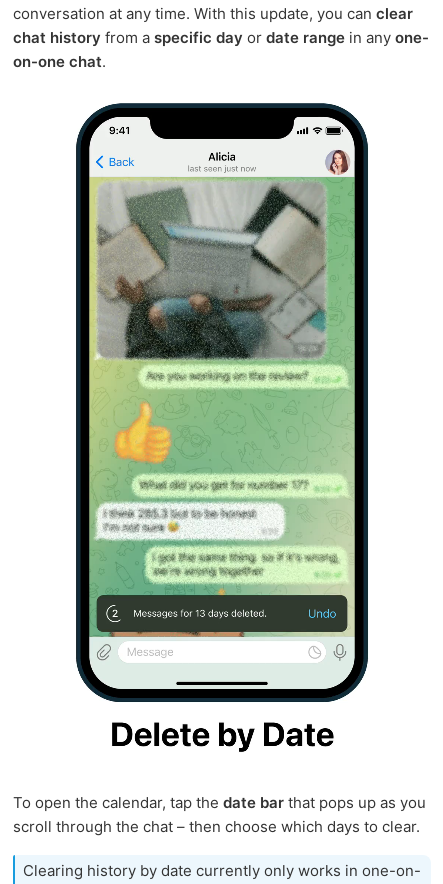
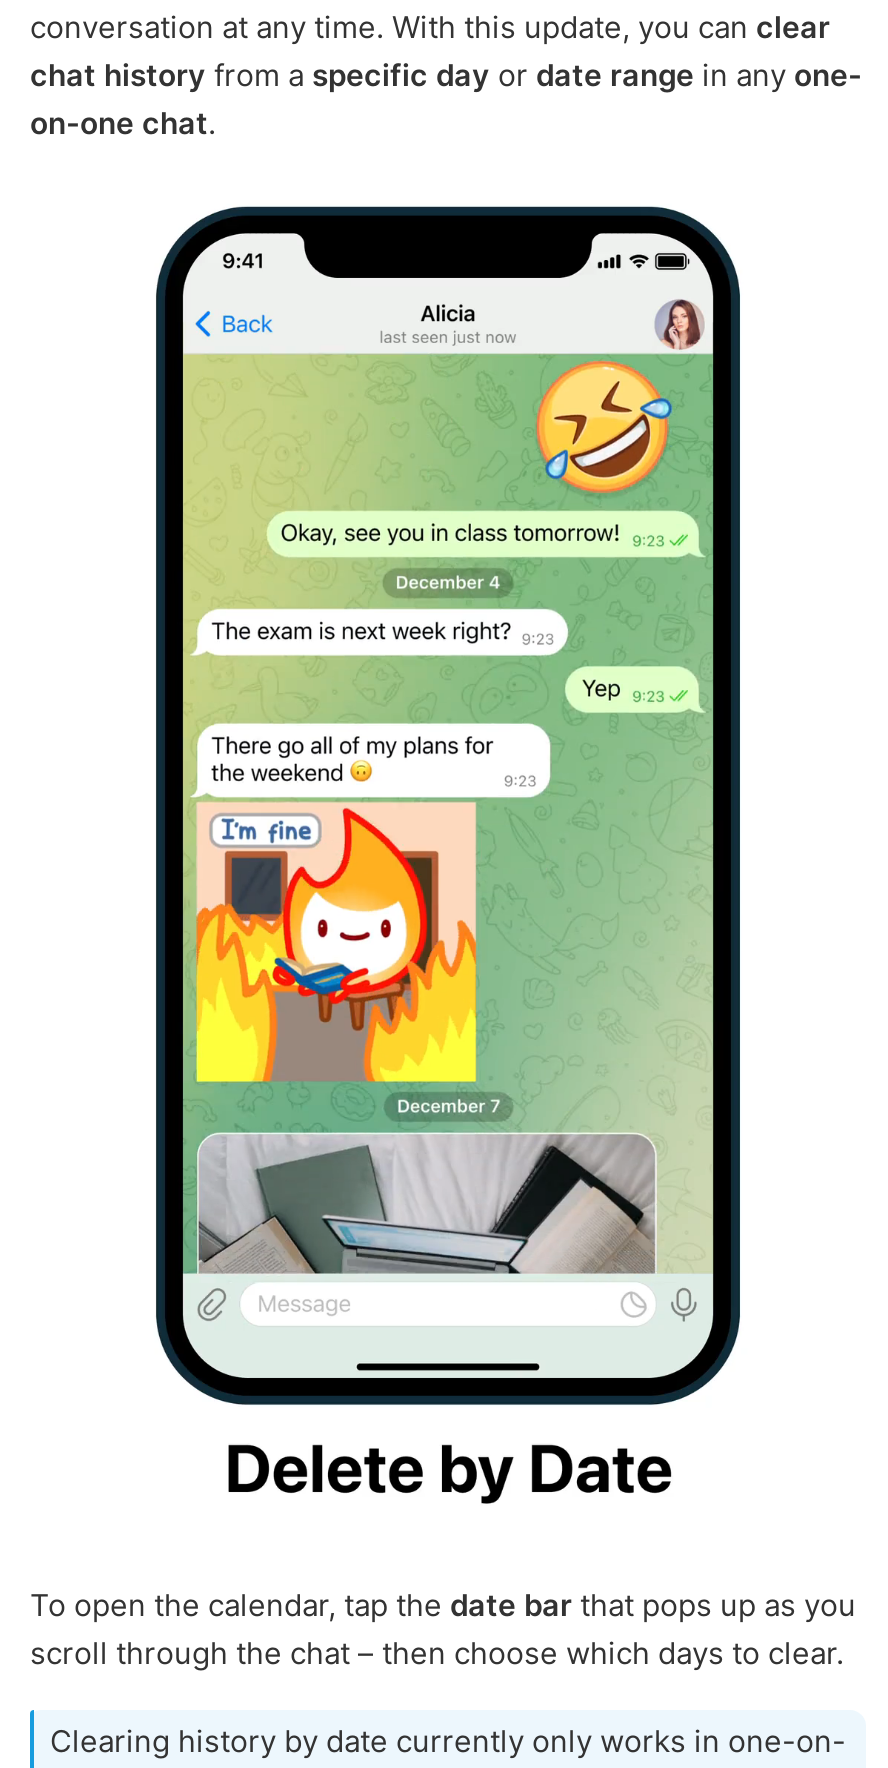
- [image]
+ [image]
